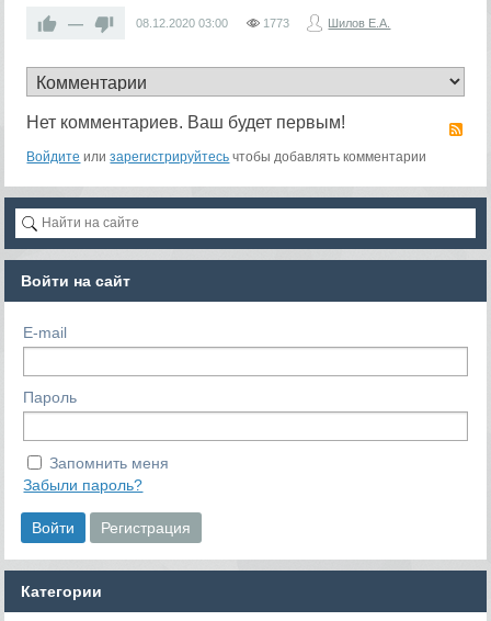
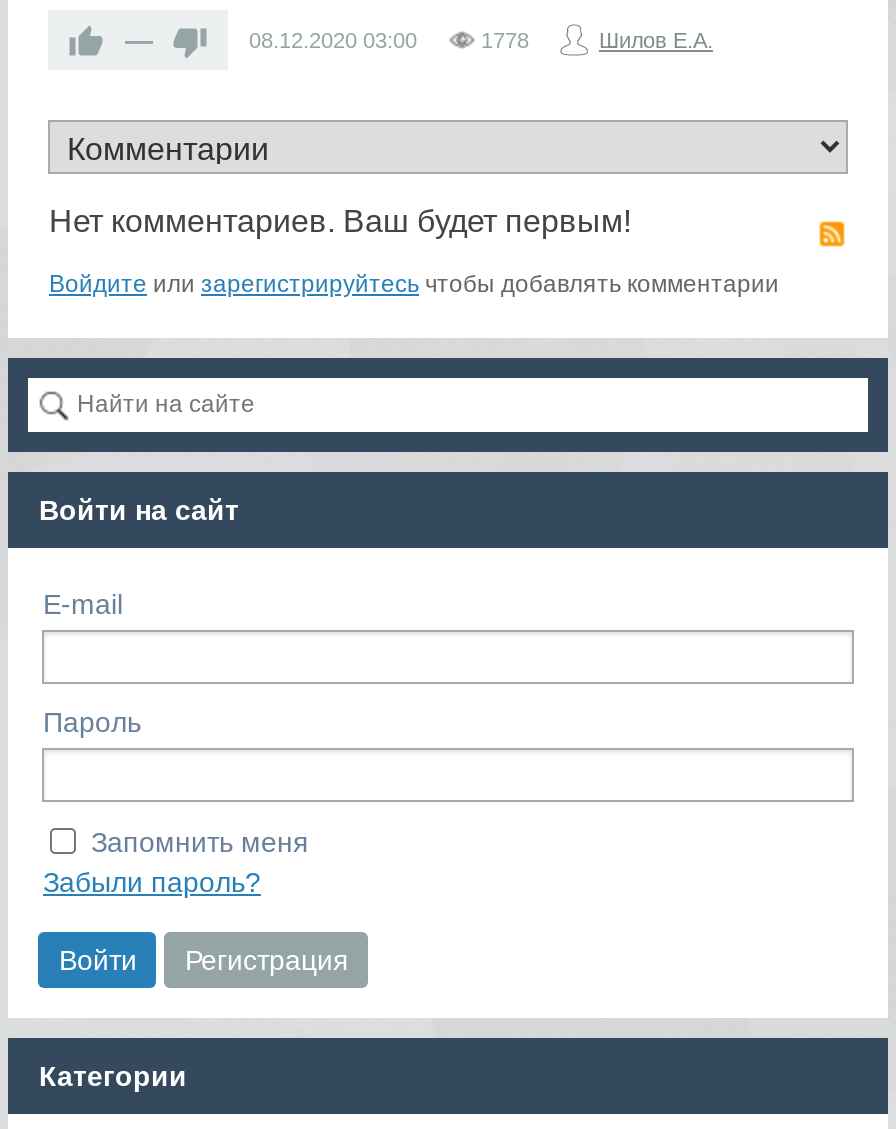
- 1773
+ 1778
